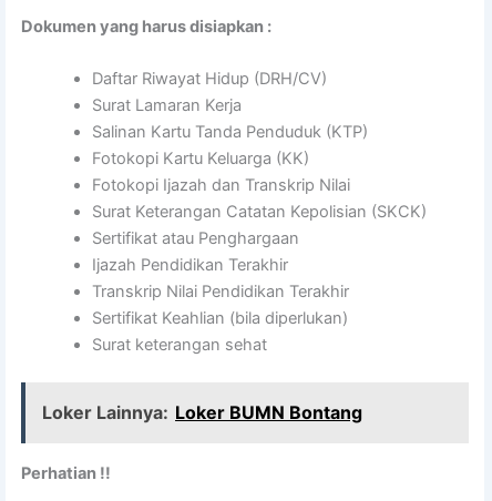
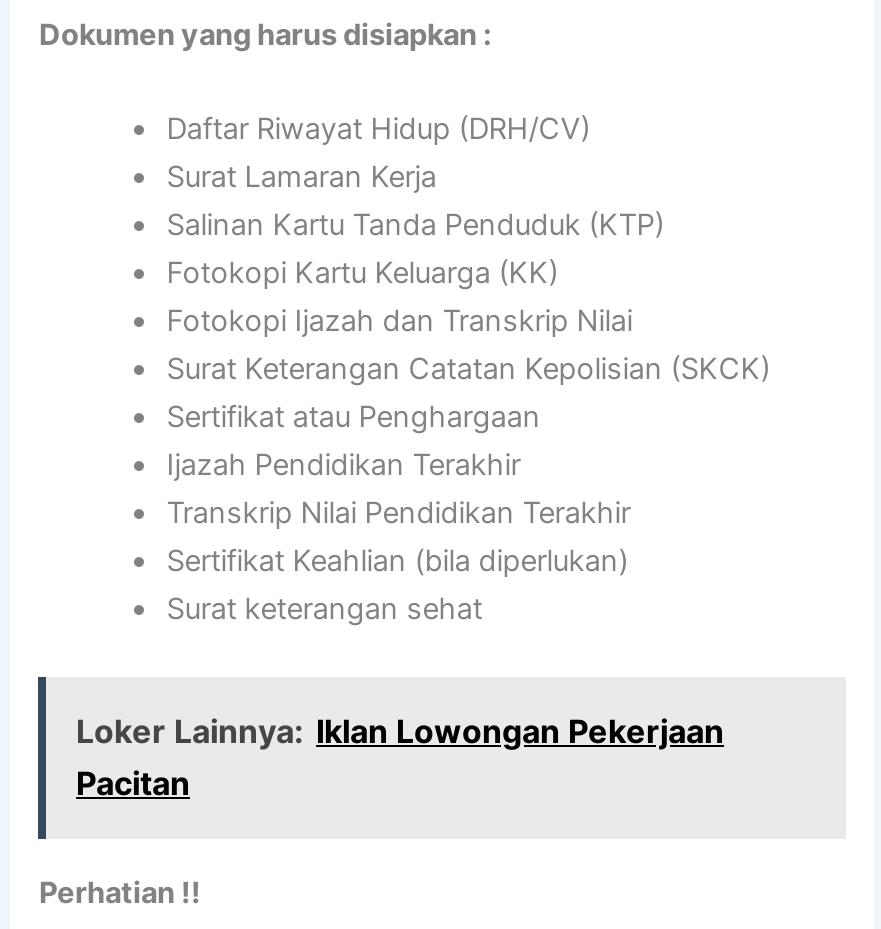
- Loker Lainnya: Loker BUMN Bontang
+ Loker Lainnya: Iklan Lowongan Pekerjaan
+ Pacitan
